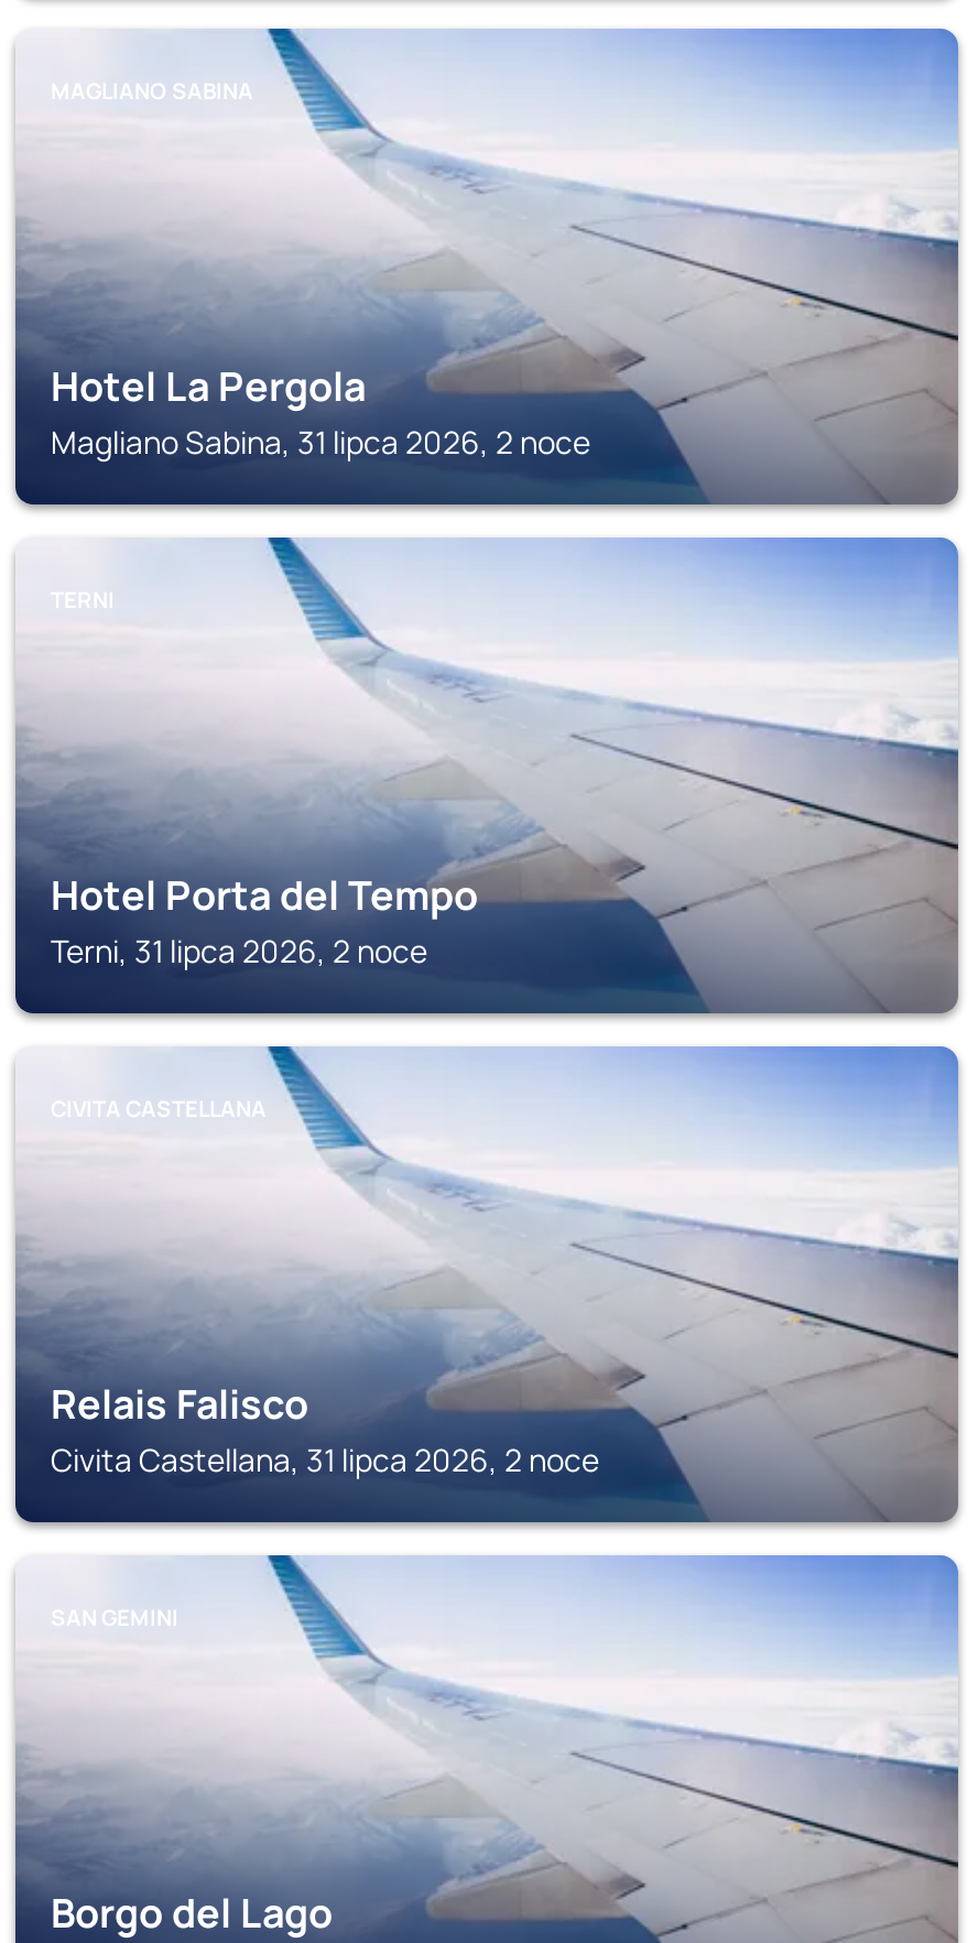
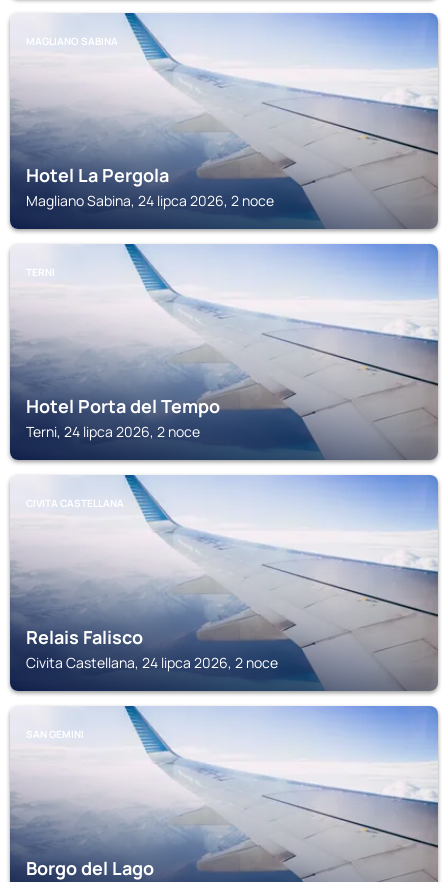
- Magliano Sabina, 31 lipca 2026, 2 noce
+ Magliano Sabina, 24 lipca 2026, 2 noce

- Terni, 31 lipca 2026, 2 noce
+ Terni, 24 lipca 2026, 2 noce

- Civita Castellana, 31 lipca 2026, 2 noce
+ Civita Castellana, 24 lipca 2026, 2 noce
